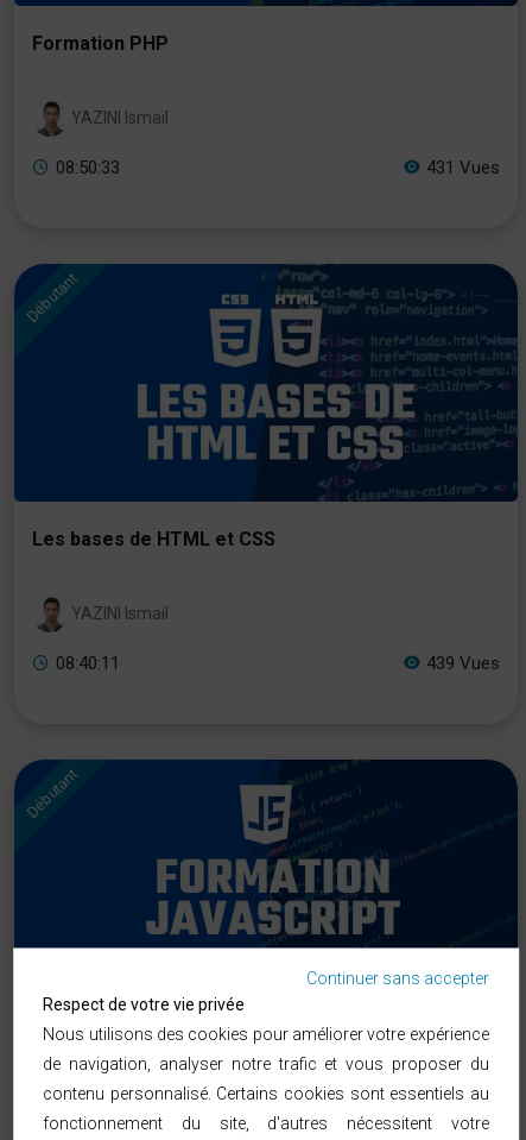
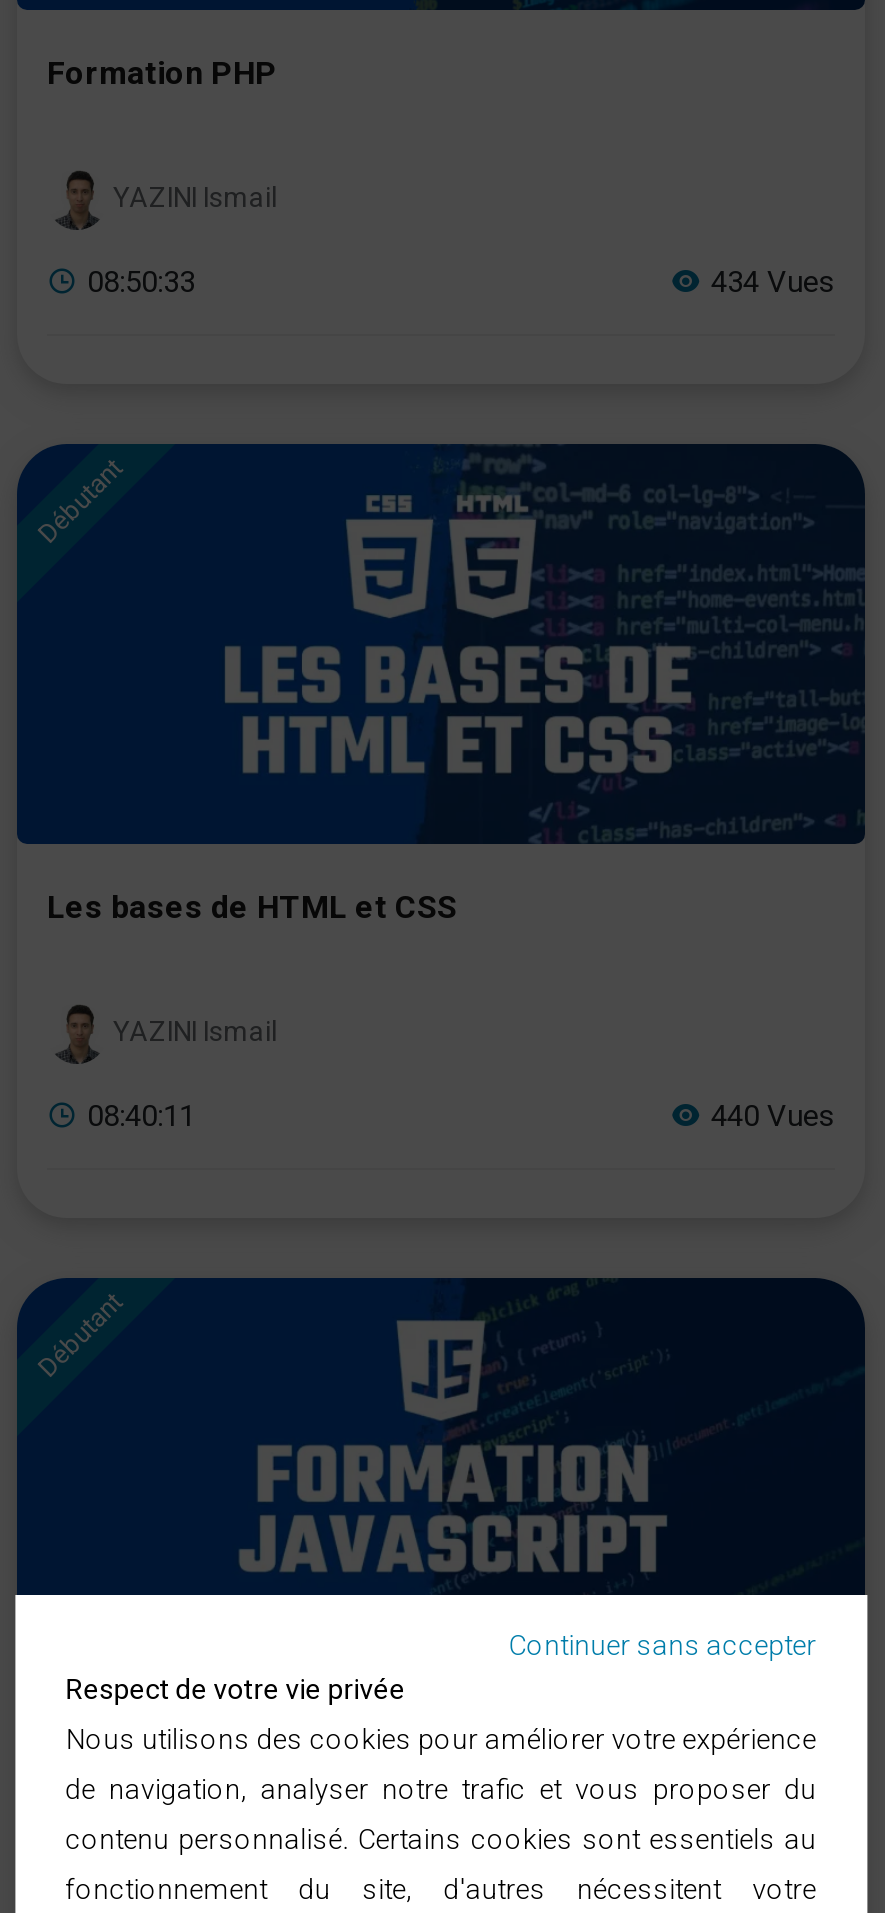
- 431 Vues
+ 434 Vues

- 439 Vues
+ 440 Vues
